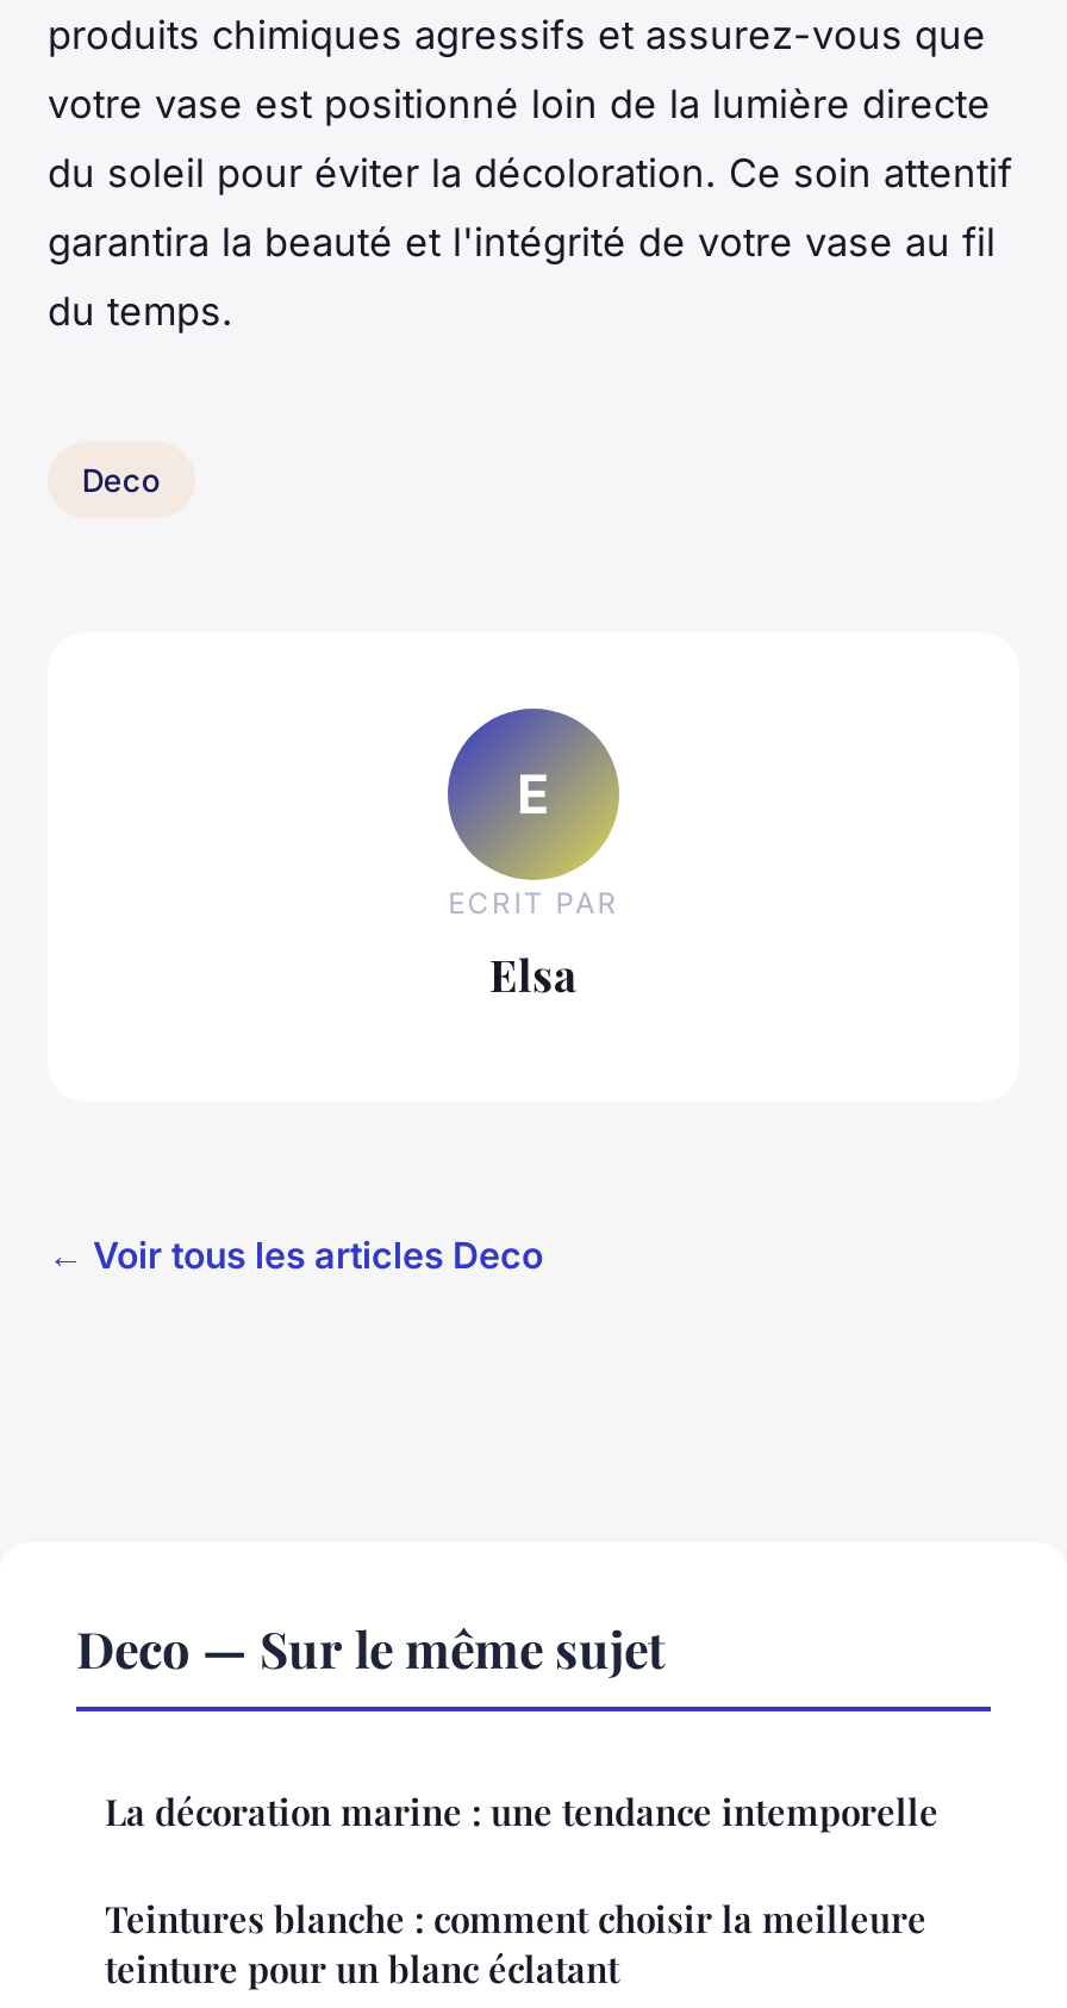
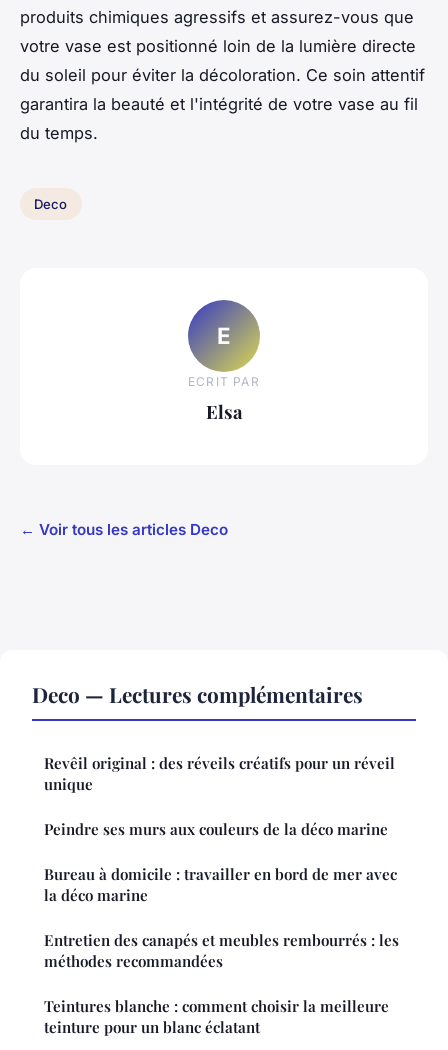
- Deco — Sur le même sujet
- La décoration marine : une tendance intemporelle
+ Deco — Lectures complémentaires
+ Revêil original : des réveils créatifs pour un réveil
+ unique
+ Peindre ses murs aux couleurs de la déco marine
+ Bureau à domicile : travailler en bord de mer avec
+ la déco marine
+ Entretien des canapés et meubles rembourrés : les
+ méthodes recommandées
